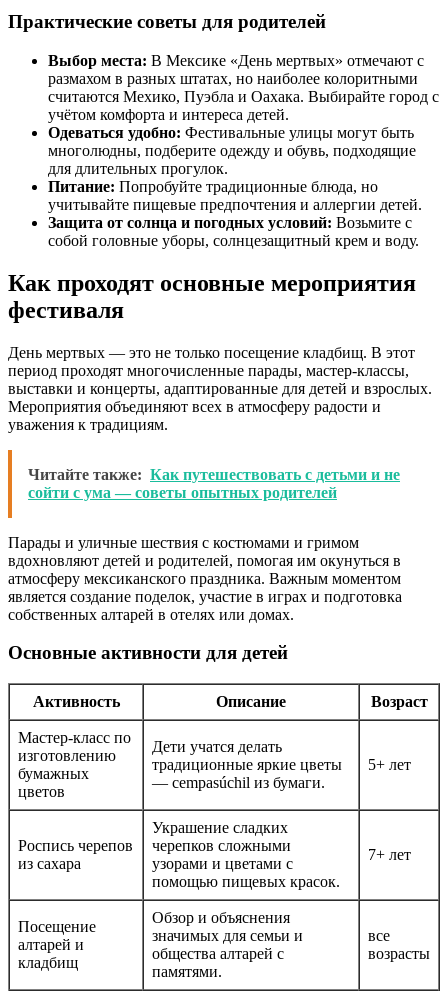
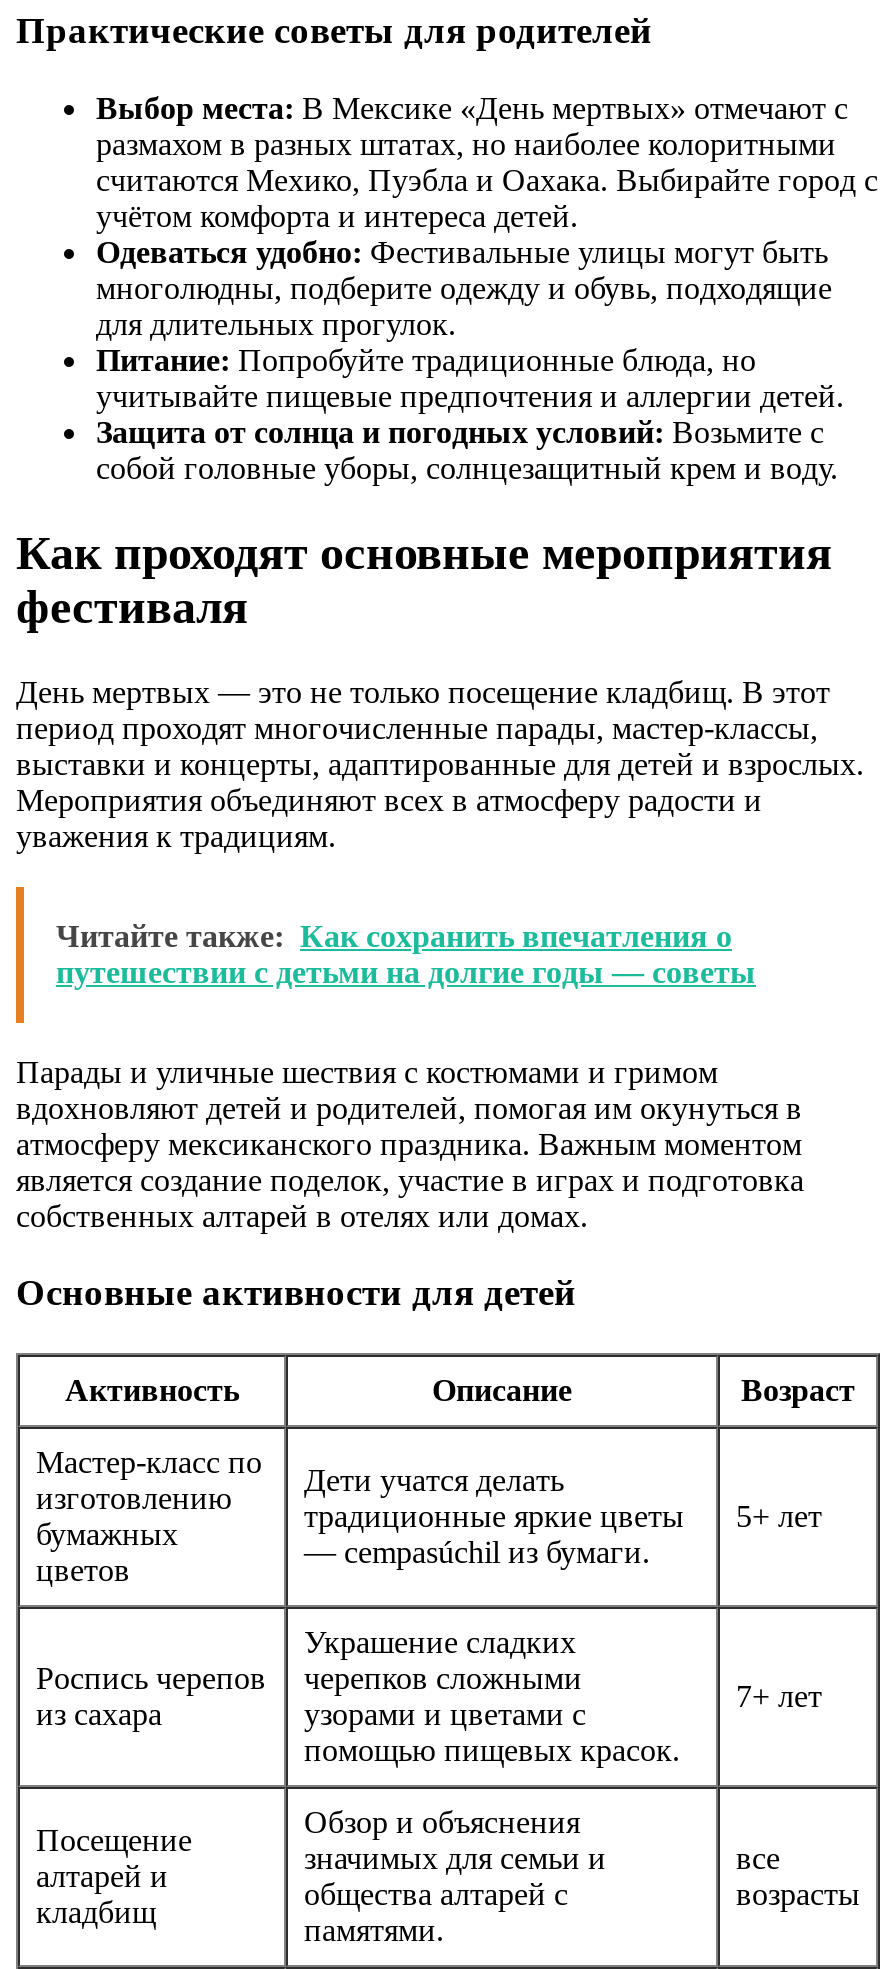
- Читайте также: Как путешествовать с детьми и не
- сойти с ума — советы опытных родителей
+ Читайте также: Как сохранить впечатления о
+ путешествии с детьми на долгие годы — советы
